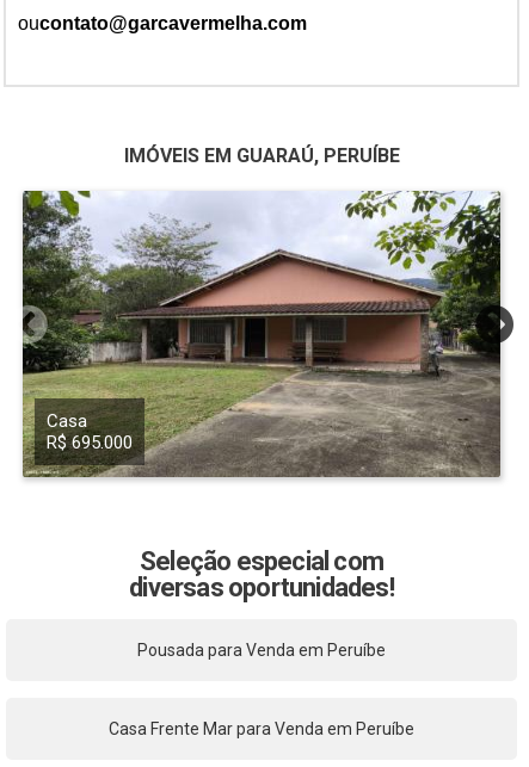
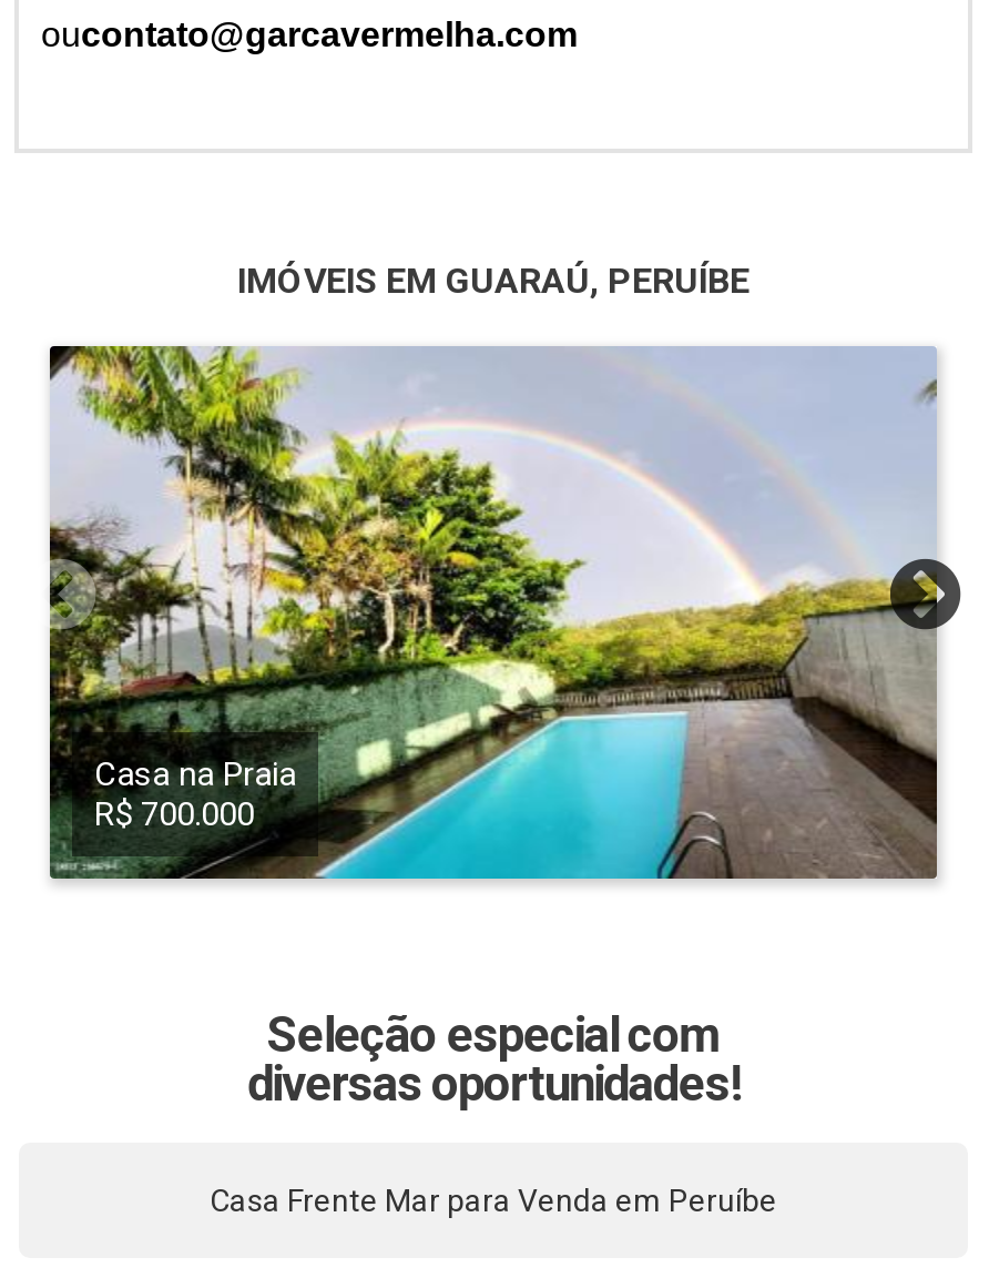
- [image]
- Casa
- R$ 695.000
+ [image]
+ Casa na Praia
+ R$ 700.000

- Pousada para Venda em Peruíbe
